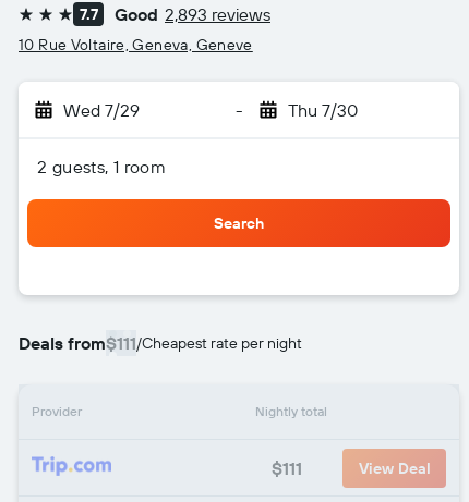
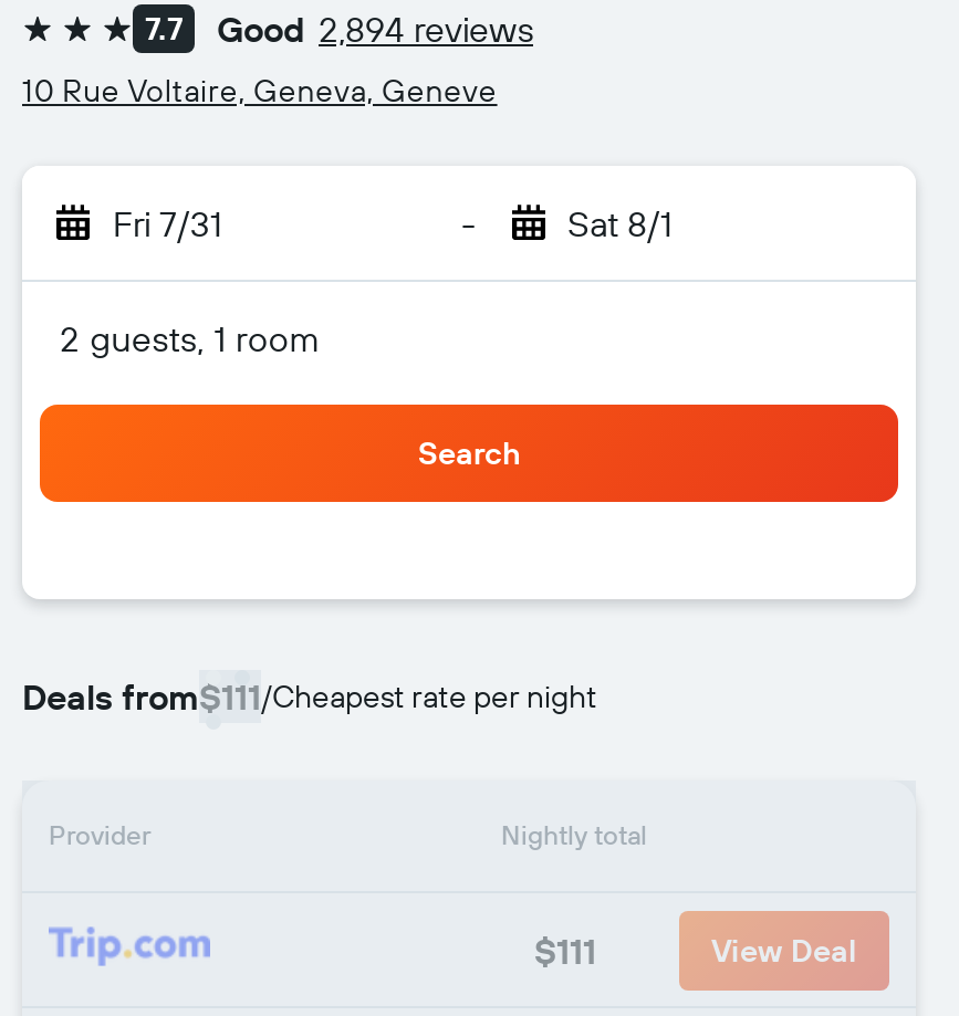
- Good 2,893 reviews
+ Good 2,894 reviews

- Wed 7/29
+ Fri 7/31

- Thu 7/30
+ Sat 8/1
